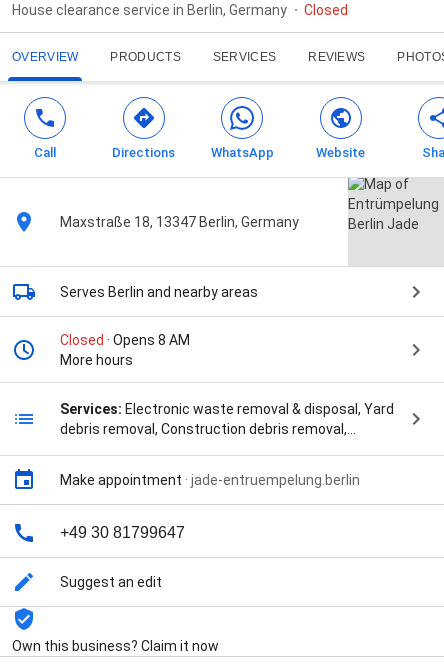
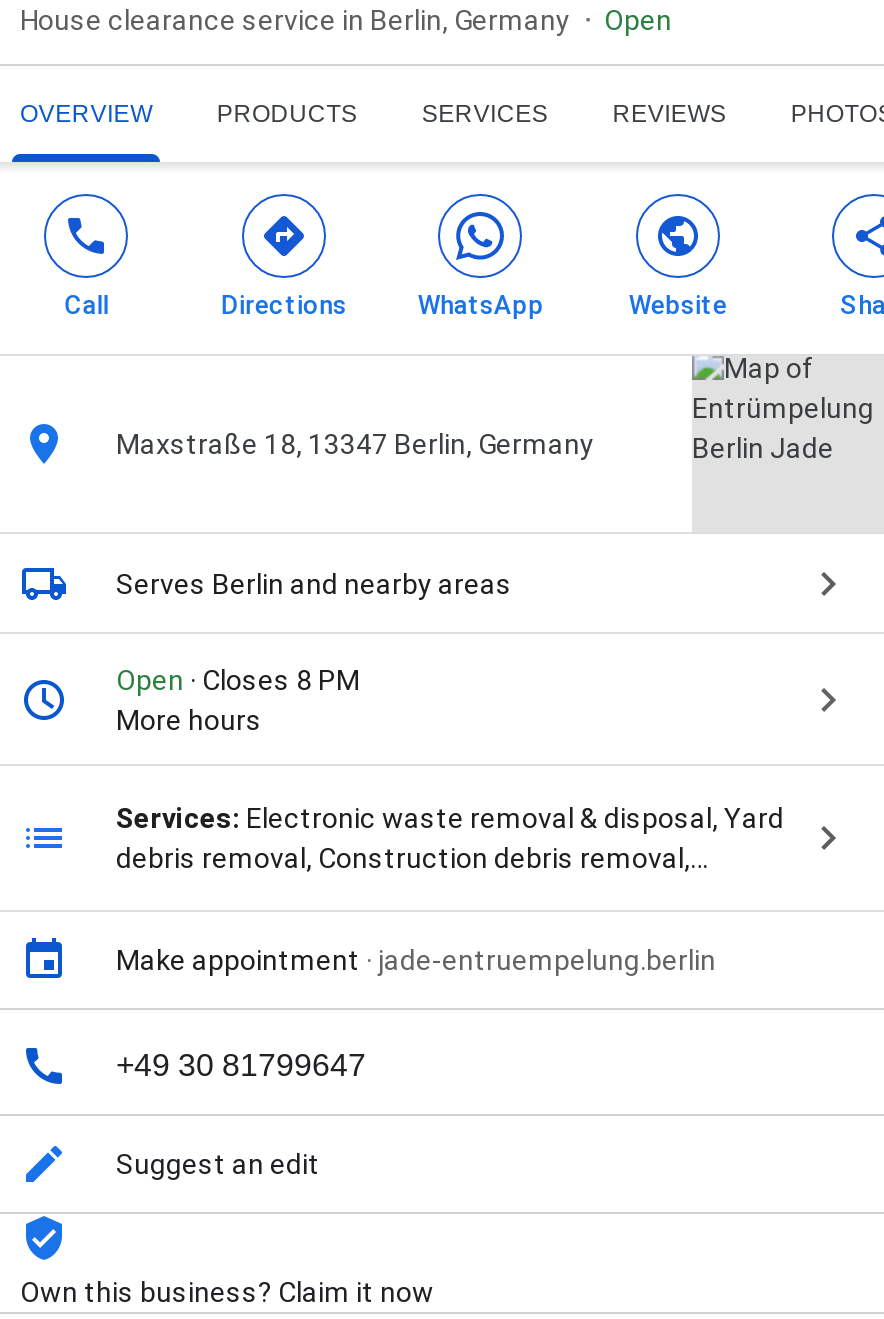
- Closed
+ Open

- Closed · Opens 8 AM
+ Open · Closes 8 PM
